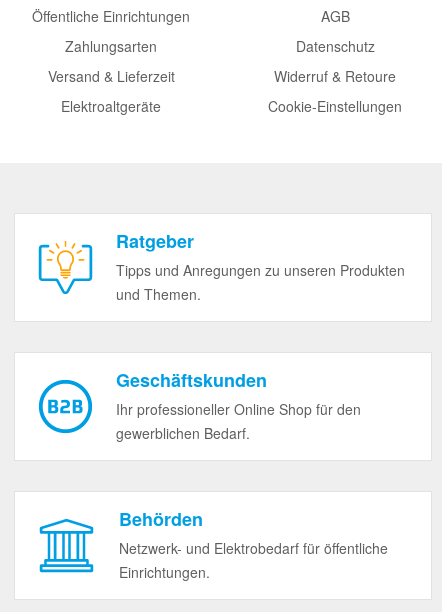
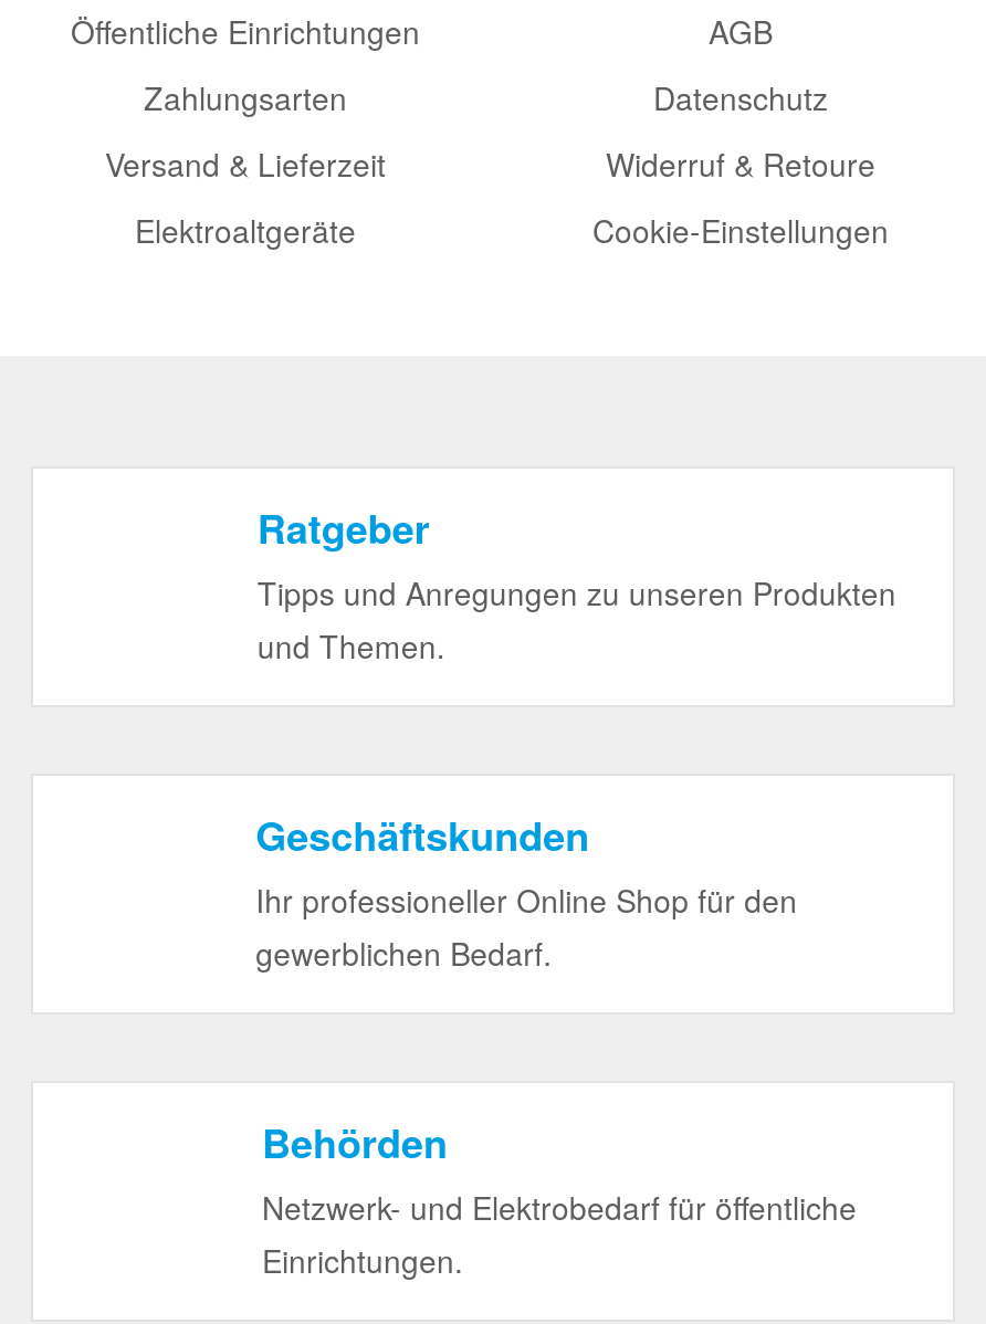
- [image]

- [image]

- [image]
